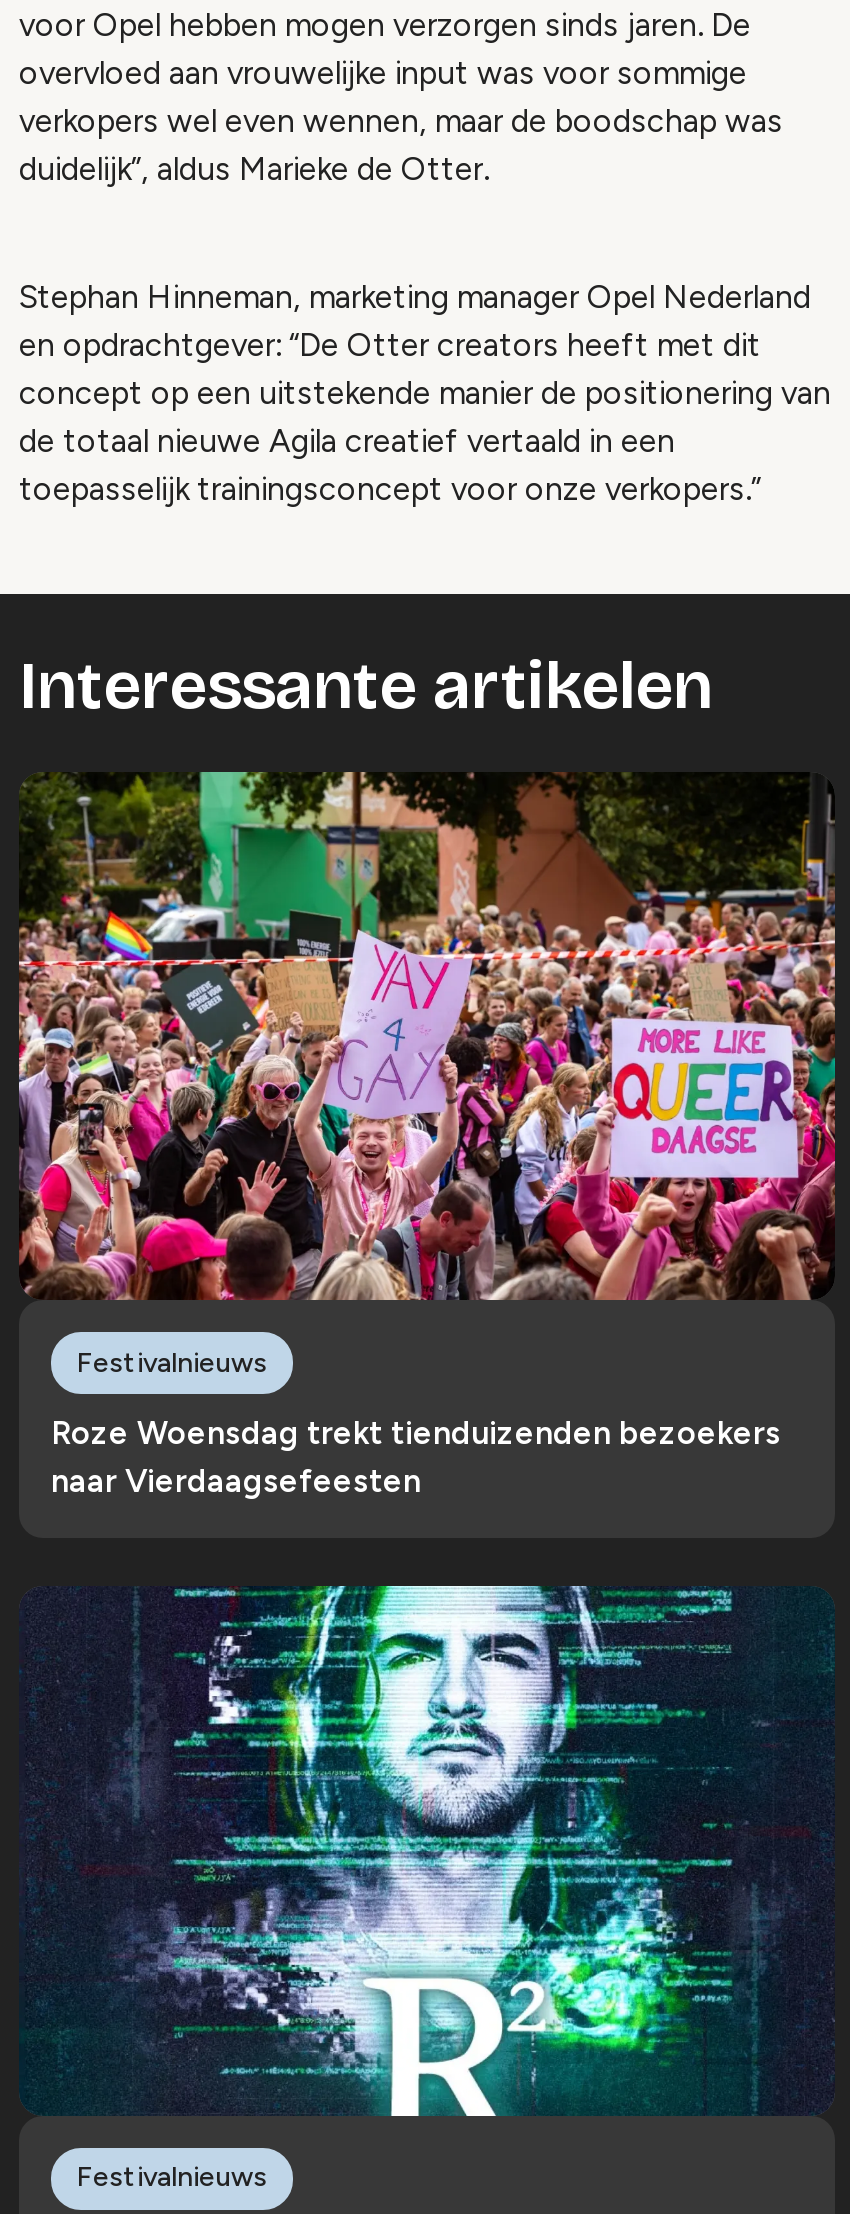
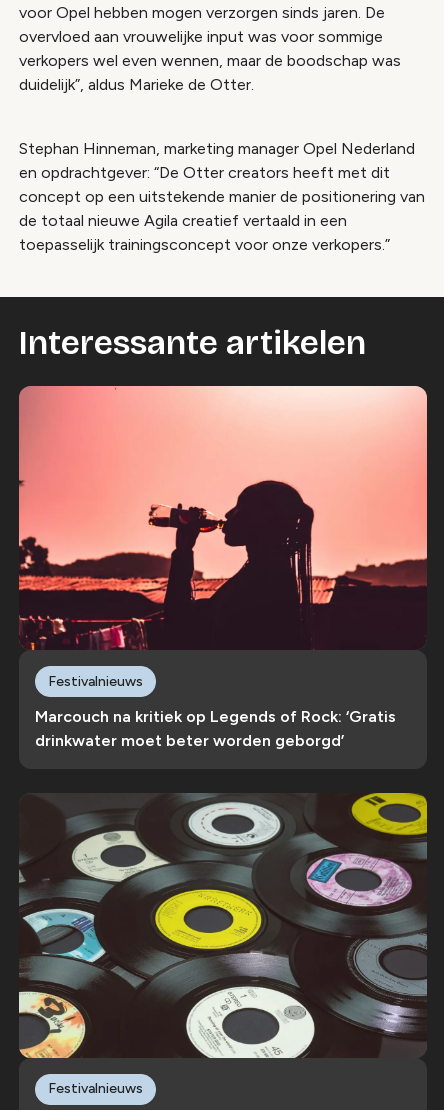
- [image]
+ [image]

- Roze Woensdag trekt tienduizenden bezoekers
- naar Vierdaagsefeesten
+ Marcouch na kritiek op Legends of Rock: ‘Gratis
+ drinkwater moet beter worden geborgd’

- [image]
+ [image]
